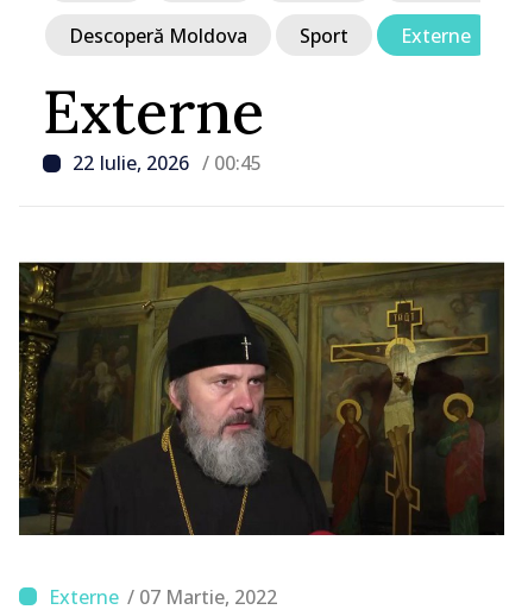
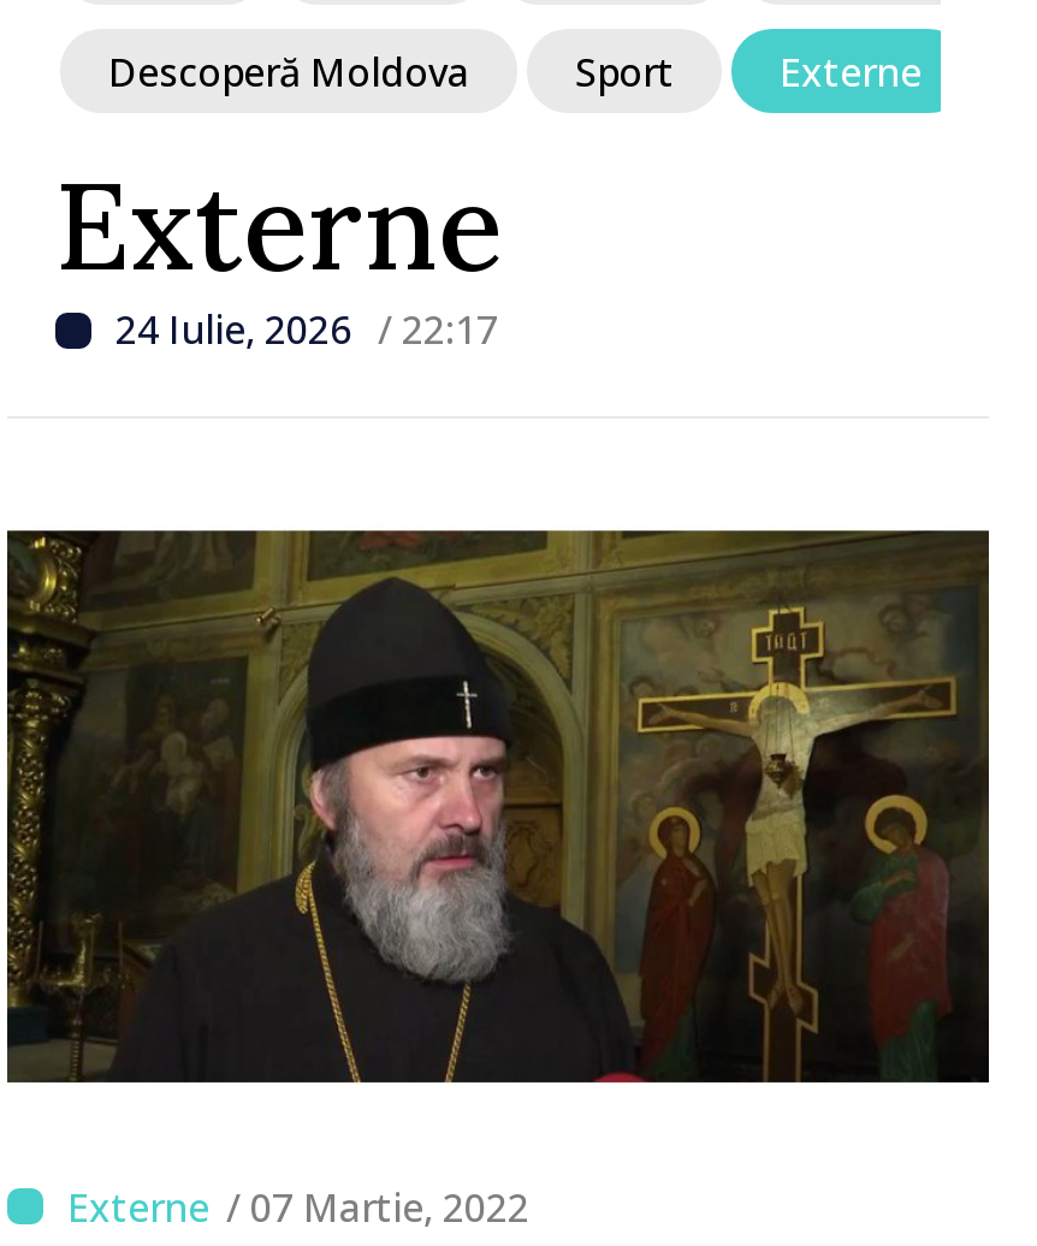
- 22 Iulie, 2026 / 00:45
+ 24 Iulie, 2026 / 22:17
